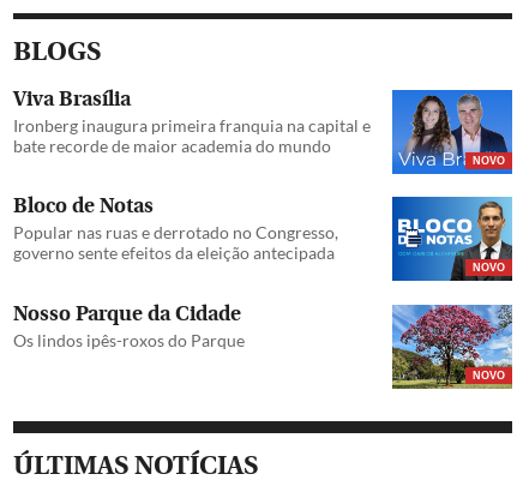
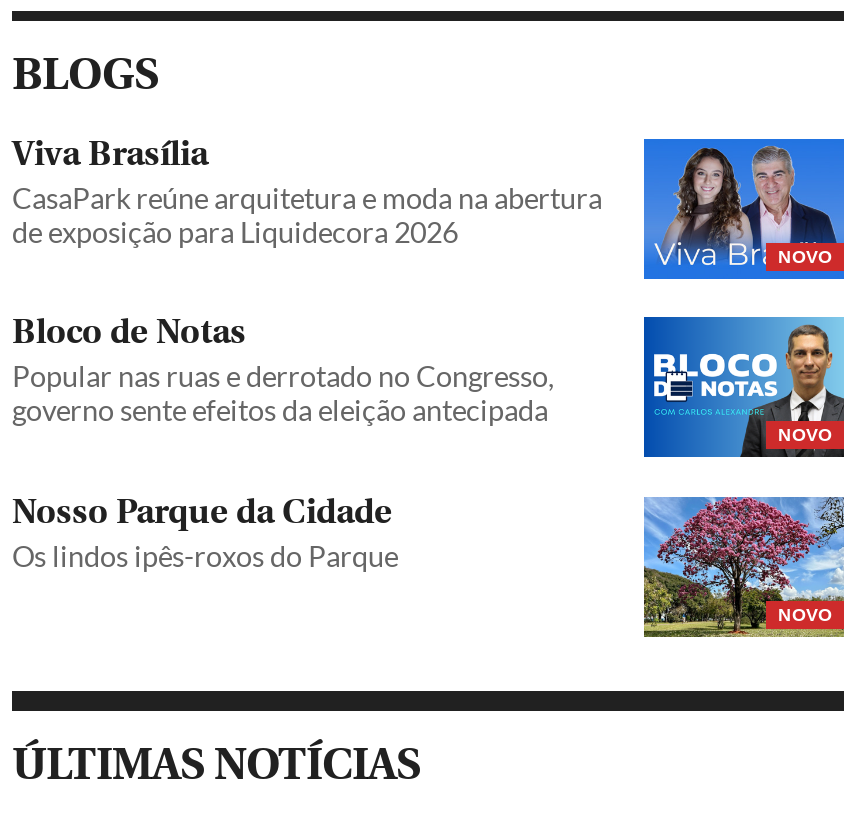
- Ironberg inaugura primeira franquia na capital e
- bate recorde de maior academia do mundo
+ CasaPark reúne arquitetura e moda na abertura
+ de exposição para Liquidecora 2026
